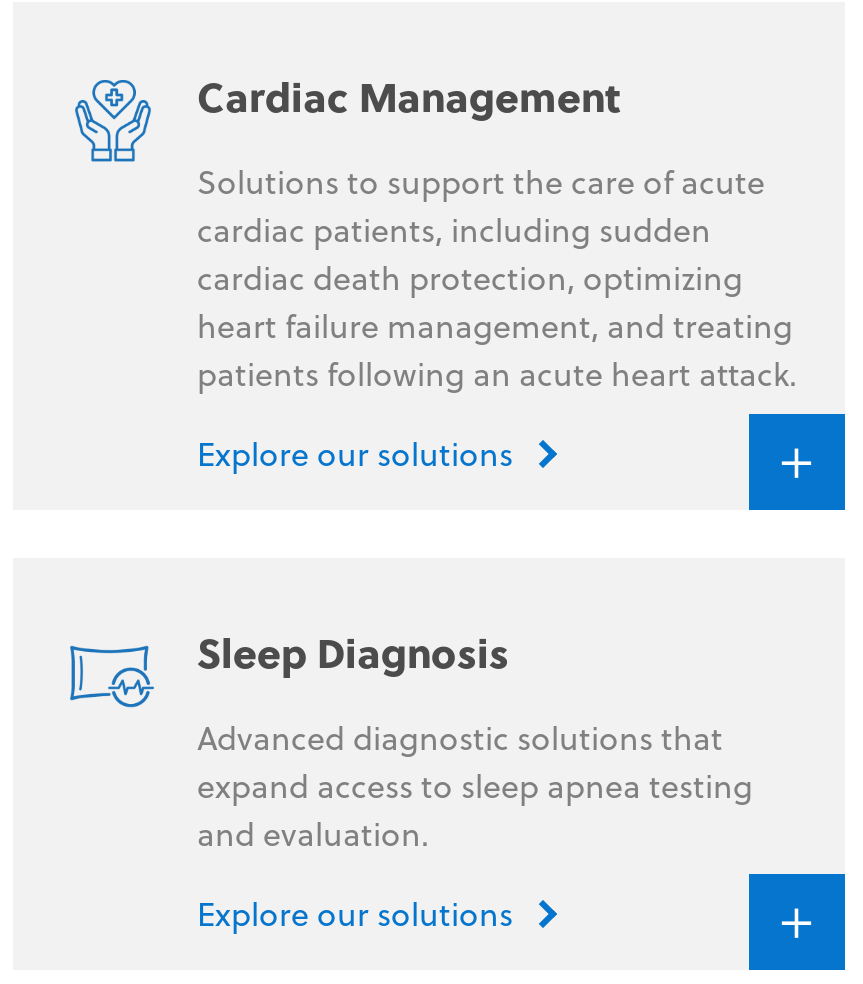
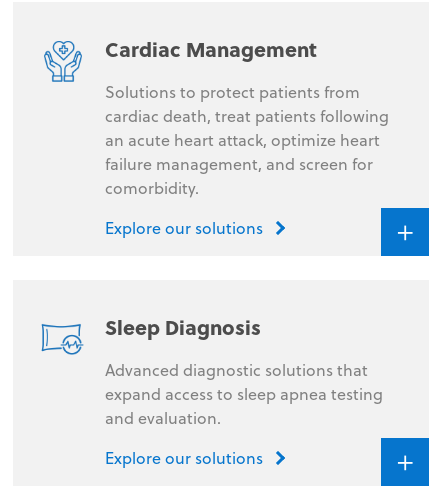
- Solutions to support the care of acute
- cardiac patients, including sudden
- cardiac death protection, optimizing
- heart failure management, and treating
- patients following an acute heart attack.
+ Solutions to protect patients from
+ cardiac death, treat patients following
+ an acute heart attack, optimize heart
+ failure management, and screen for
+ comorbidity.
